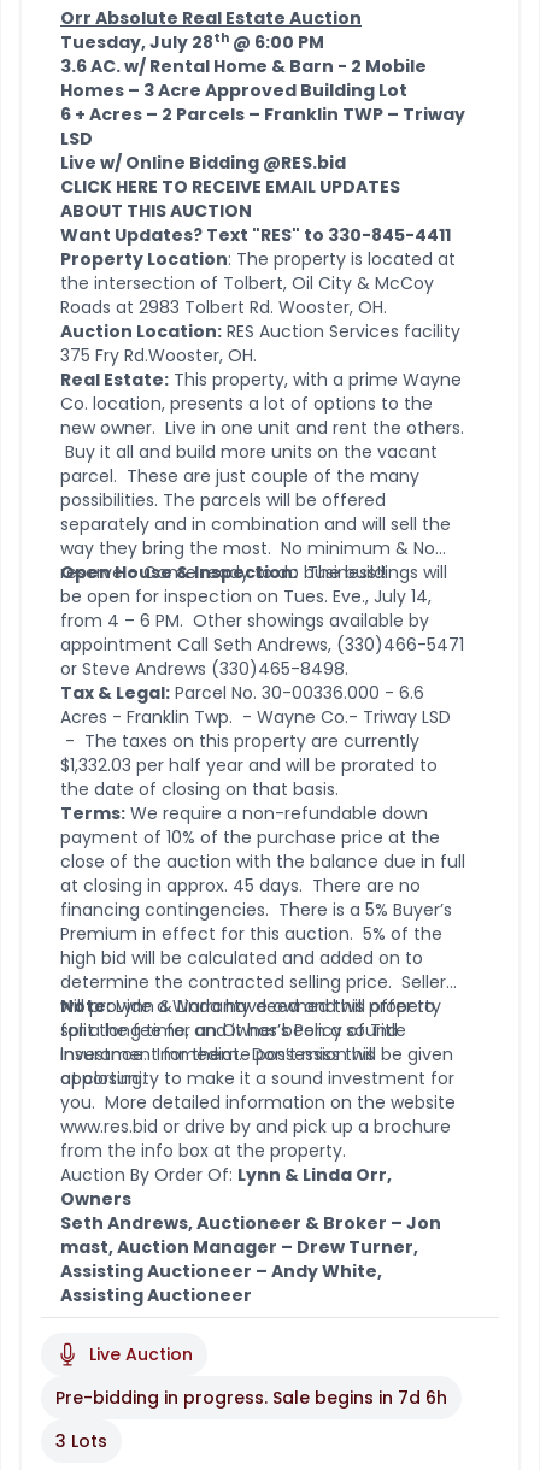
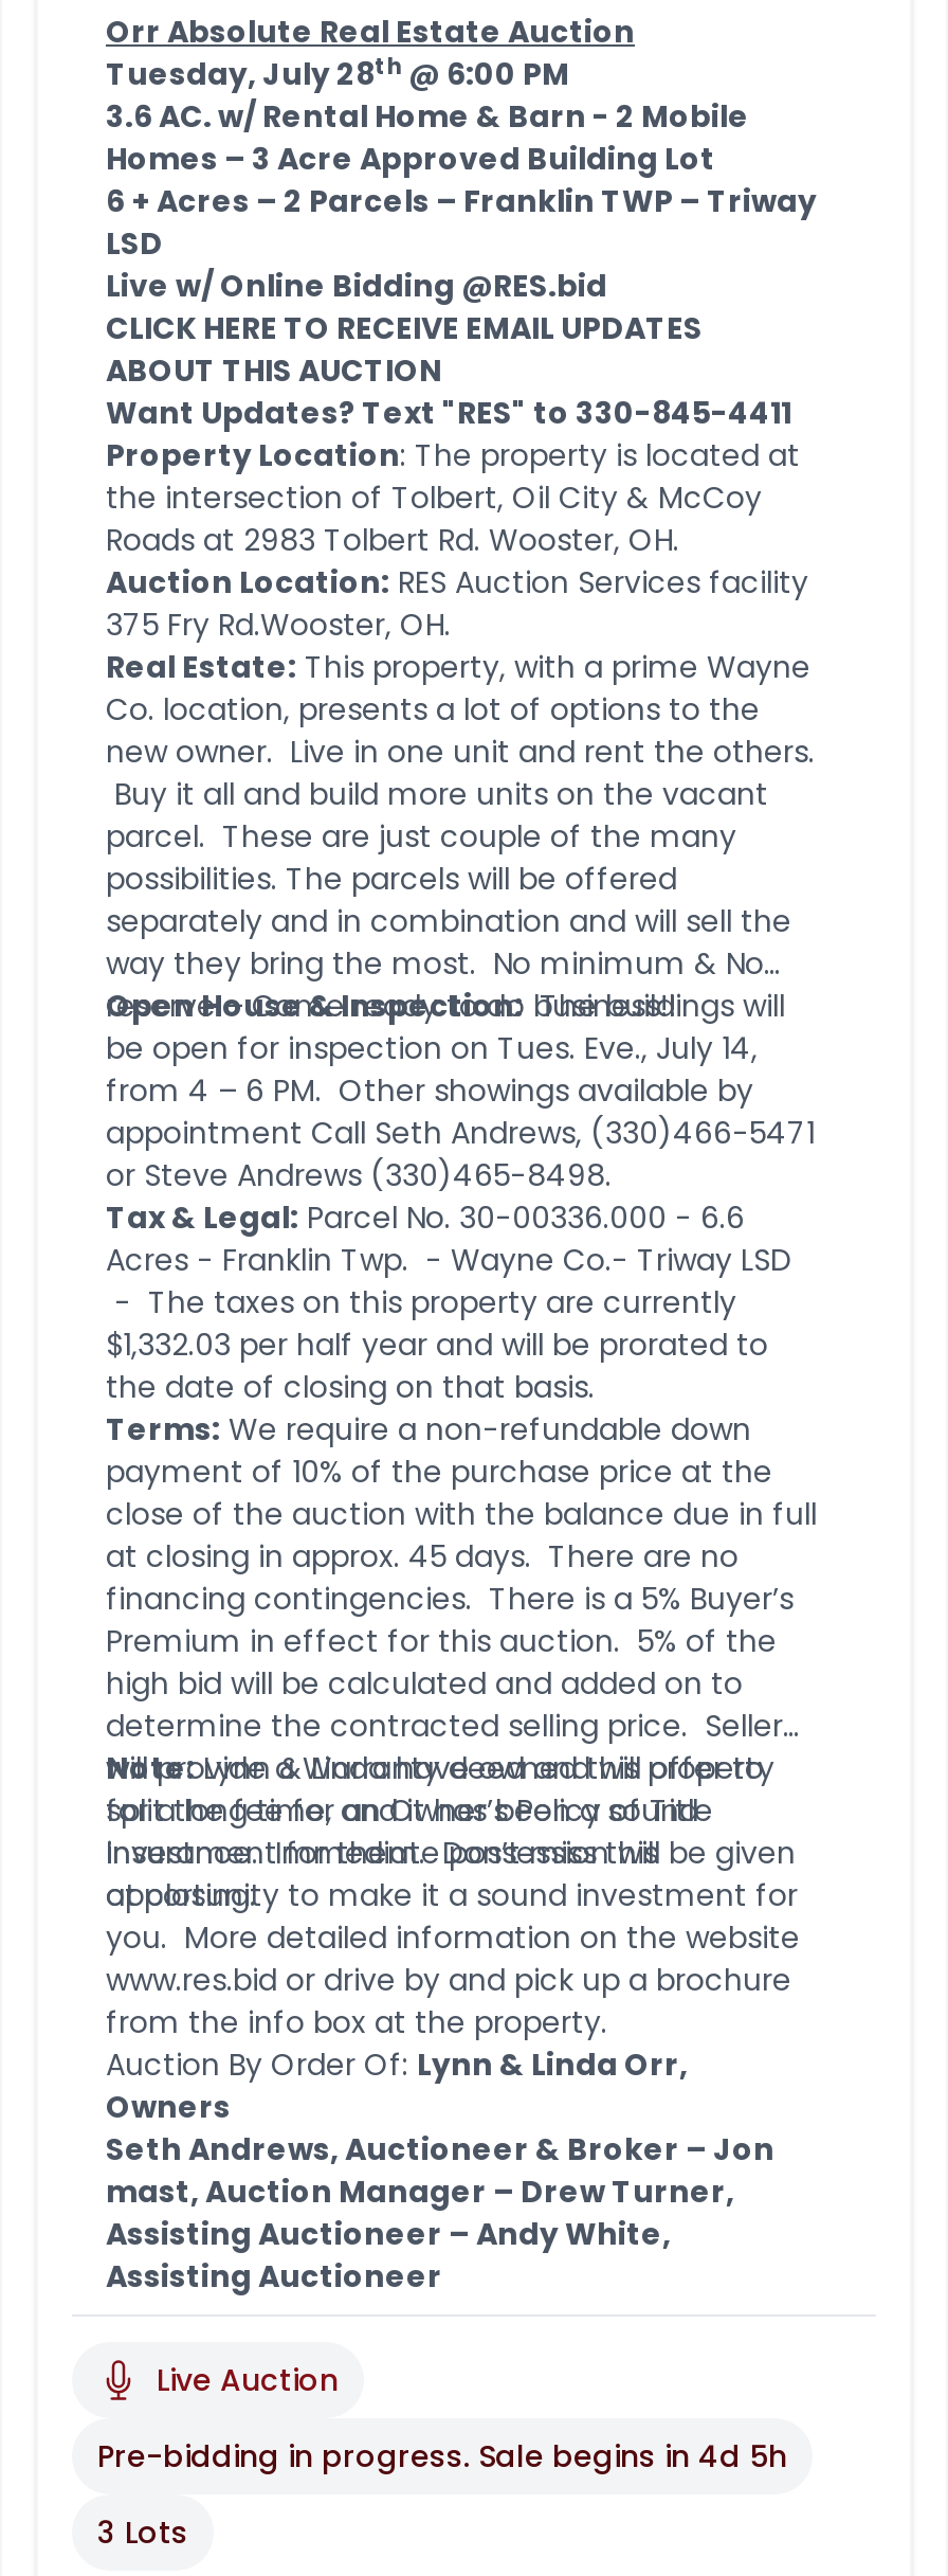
- Pre-bidding in progress. Sale begins in 7d 6h
+ Pre-bidding in progress. Sale begins in 4d 5h
